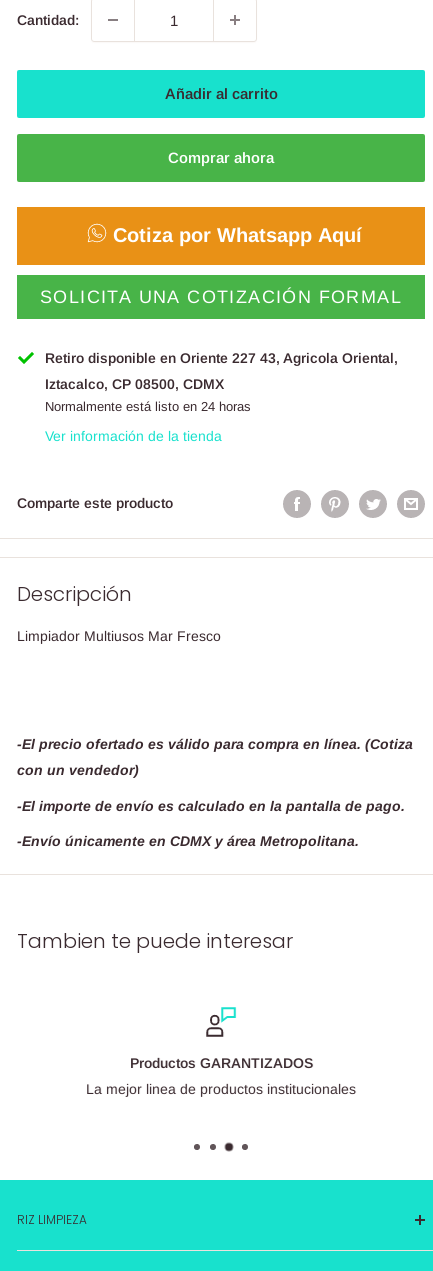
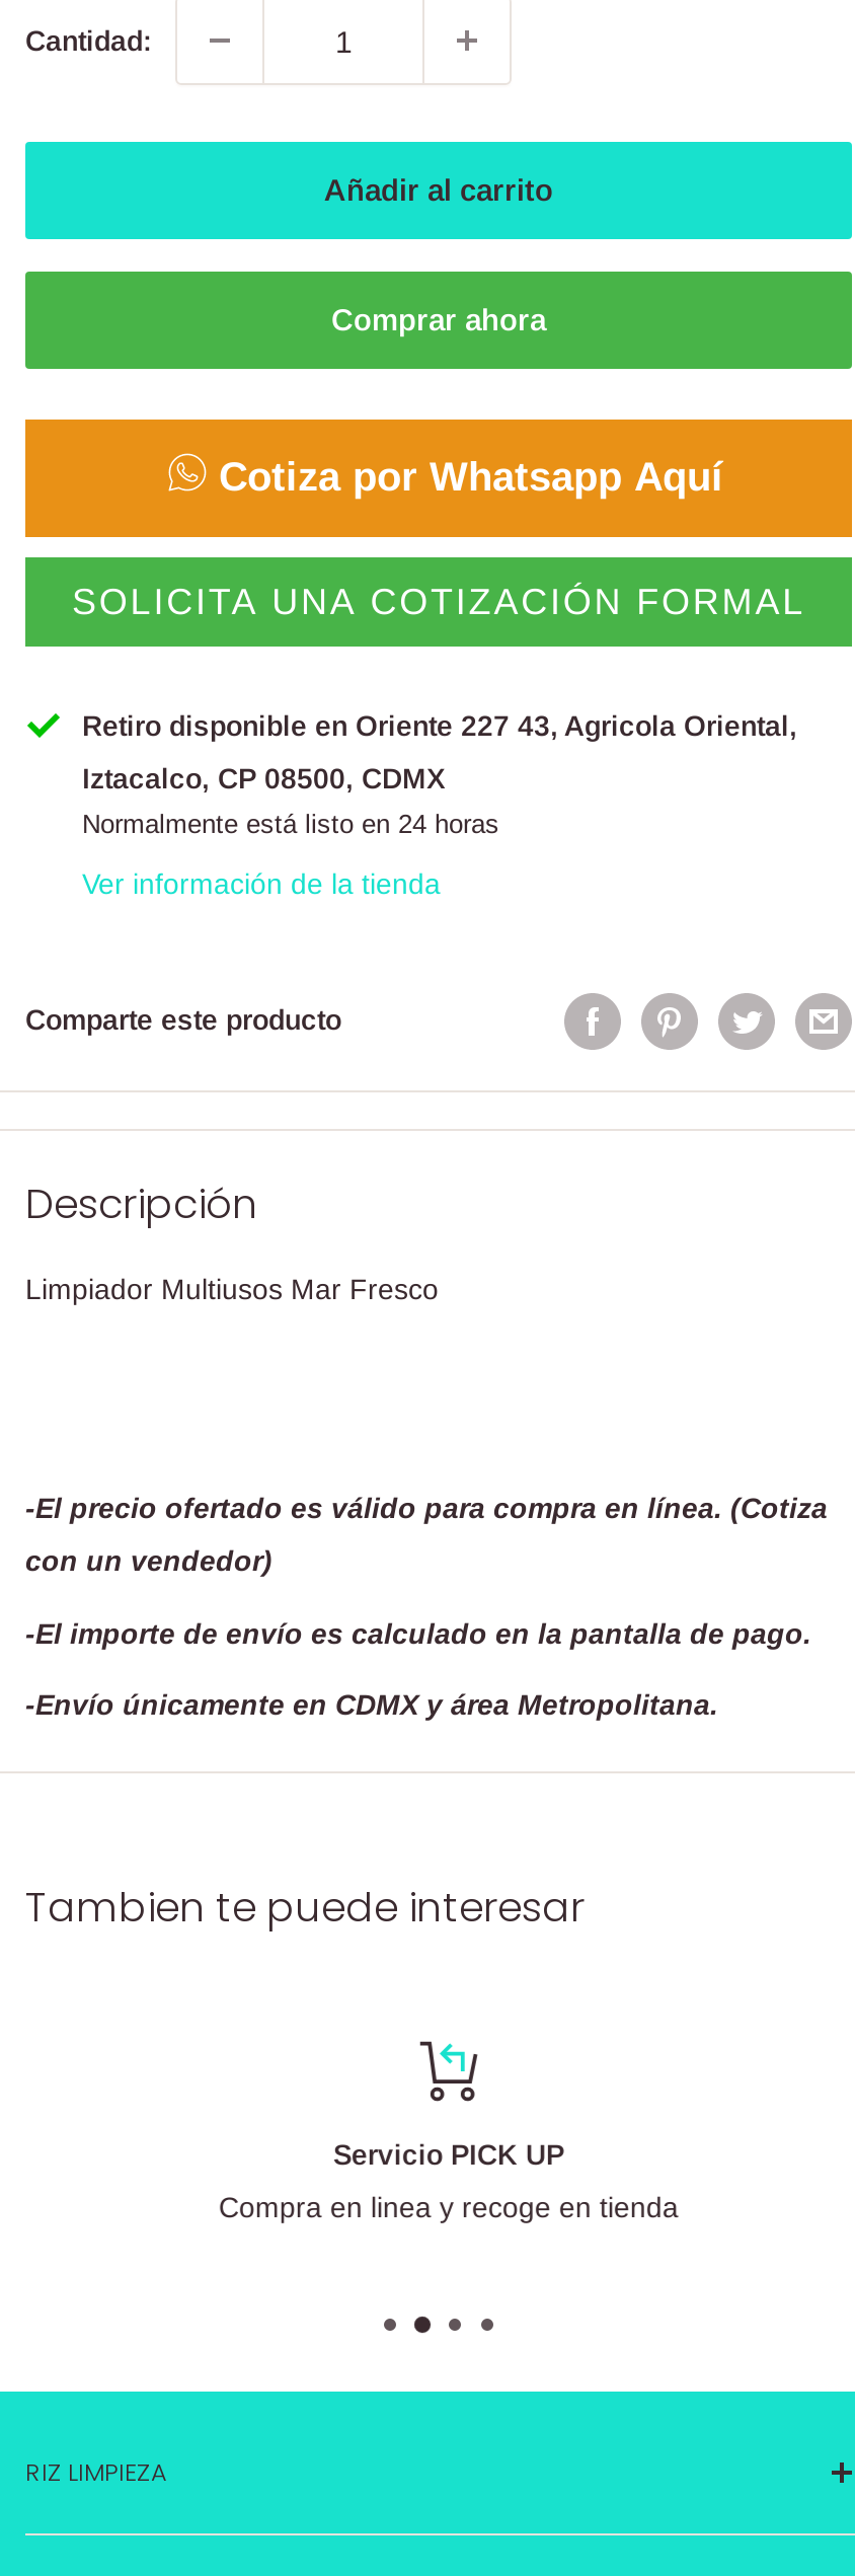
- [image]
- Productos GARANTIZADOS
+ [image]
+ Servicio PICK UP

- La mejor linea de productos institucionales
+ Compra en linea y recoge en tienda
